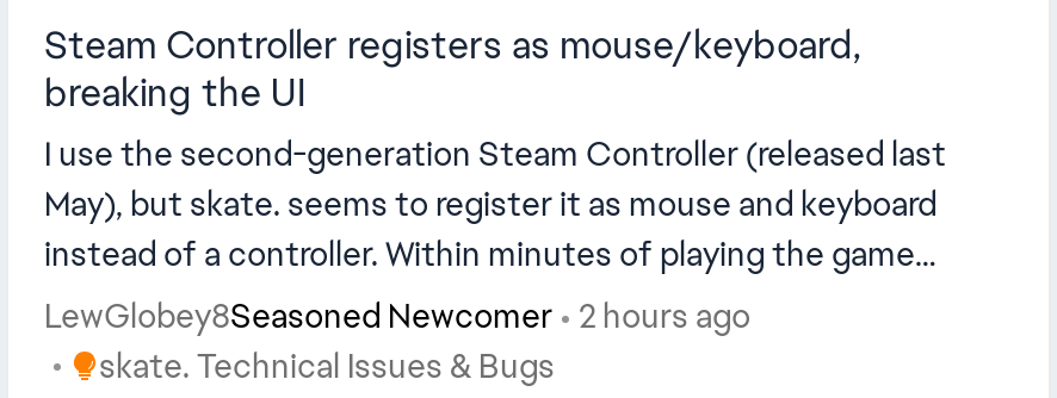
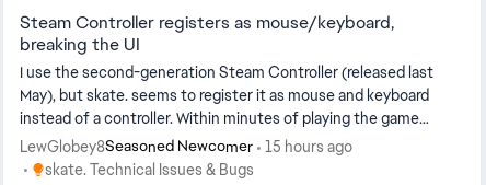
- 2 hours ago
+ 15 hours ago
